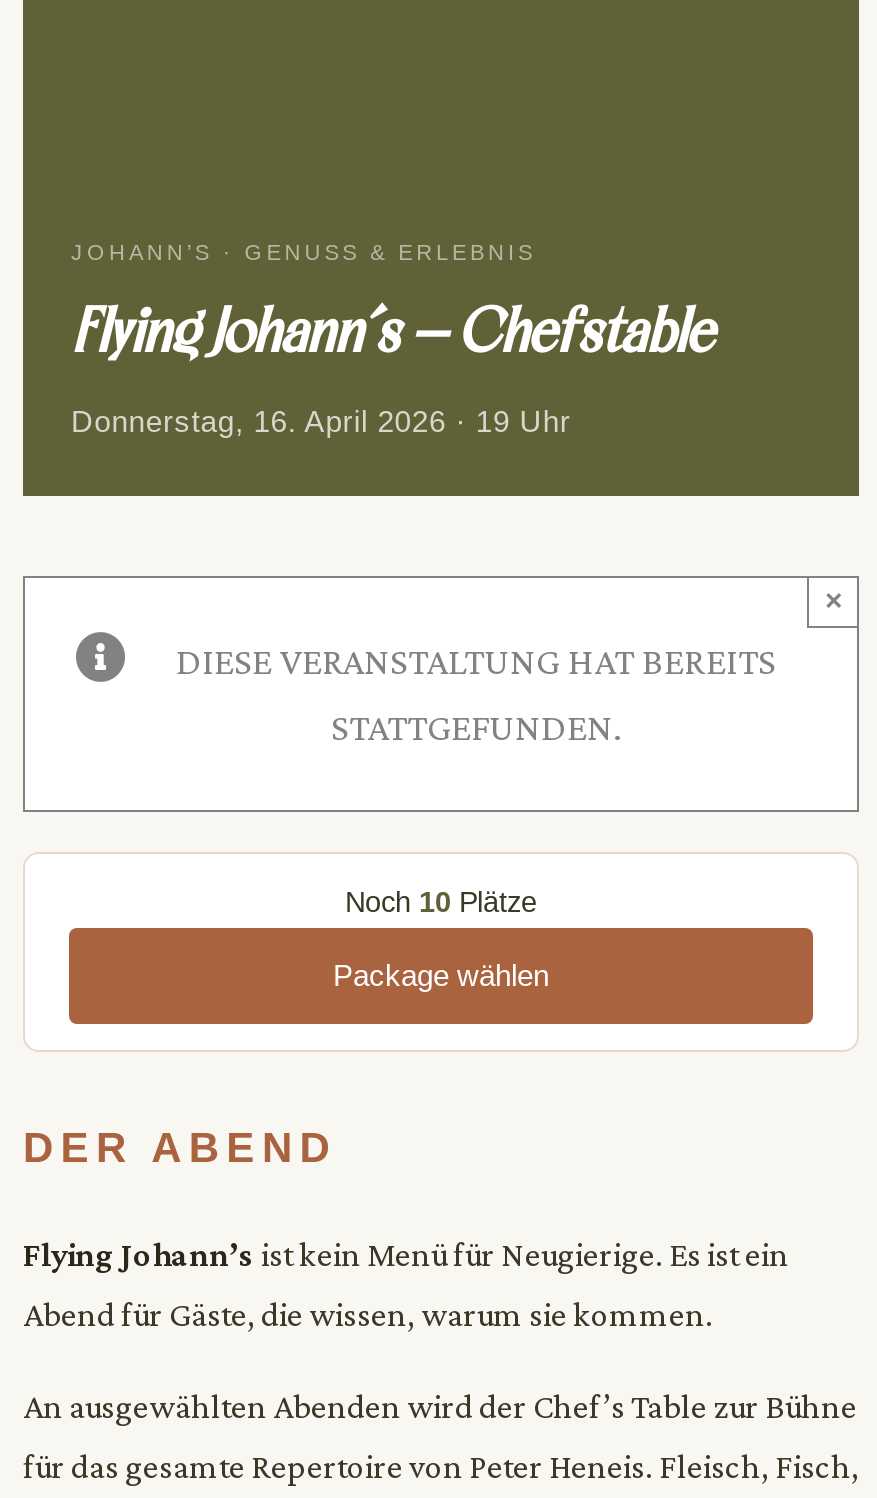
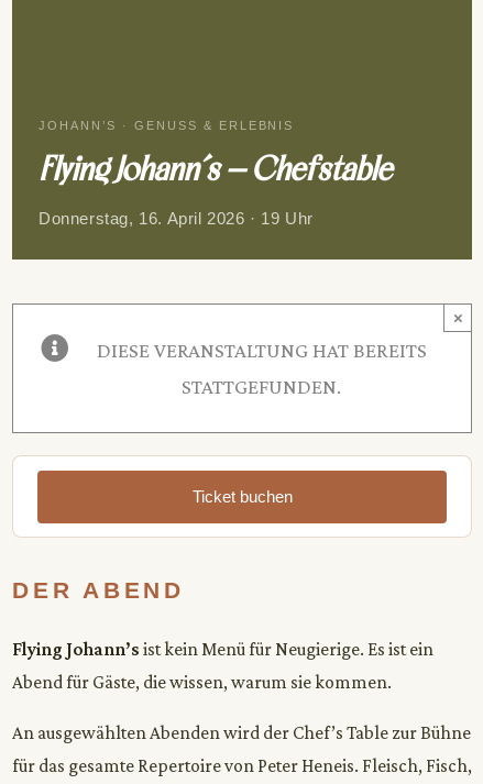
- Noch 10 Plätze
- Package wählen
+ Ticket buchen
